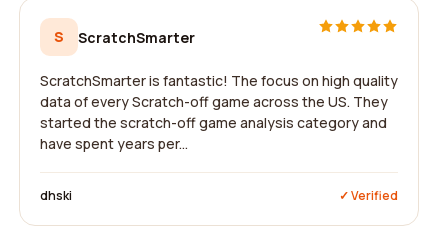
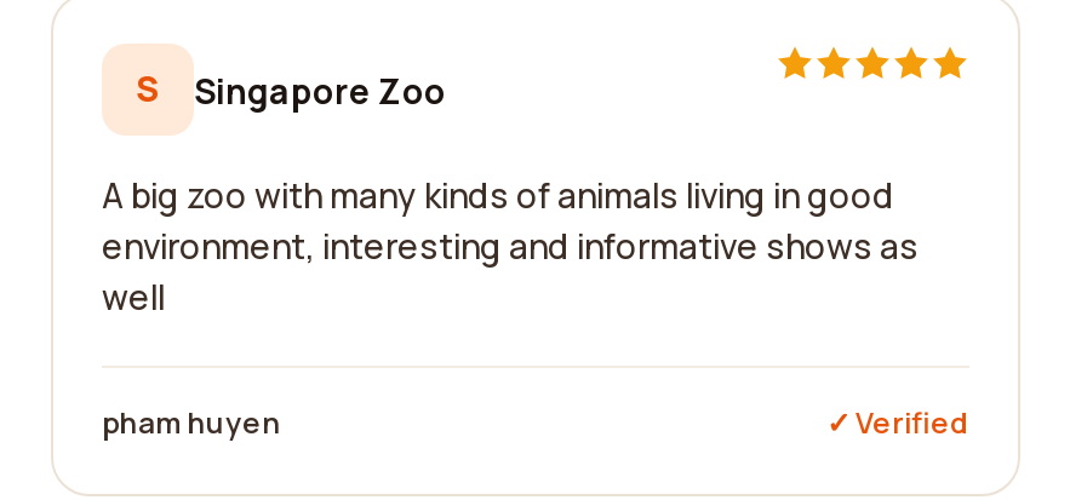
- ScratchSmarter
+ Singapore Zoo

- ScratchSmarter is fantastic! The focus on high quality
- data of every Scratch-off game across the US. They
- started the scratch-off game analysis category and
- have spent years per...
+ A big zoo with many kinds of animals living in good
+ environment, interesting and informative shows as
+ well

- dhski
+ pham huyen
